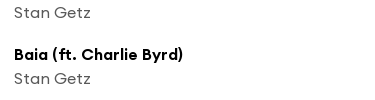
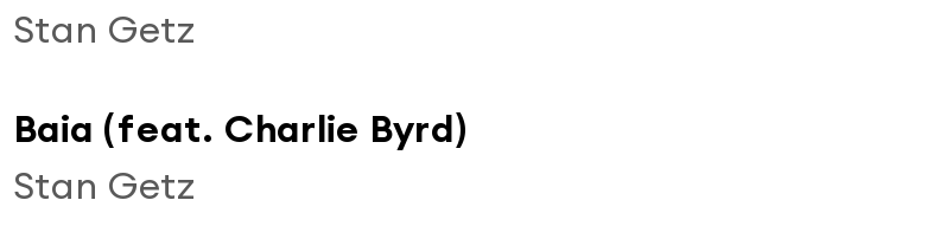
- Baia (ft. Charlie Byrd)
+ Baia (feat. Charlie Byrd)
